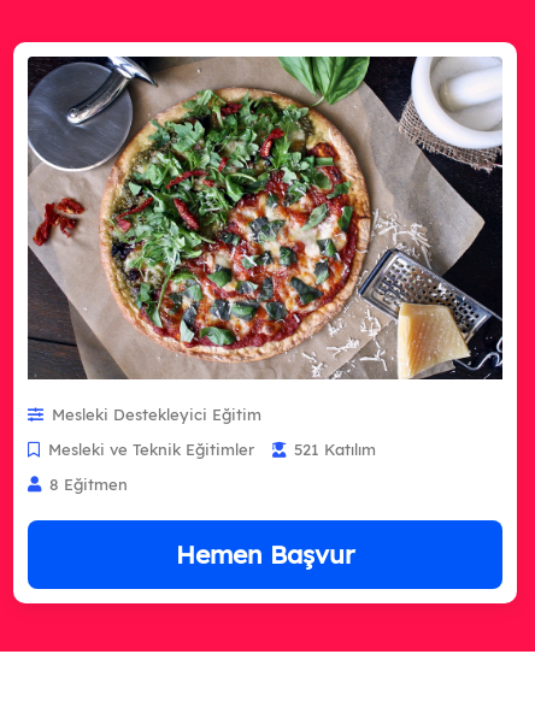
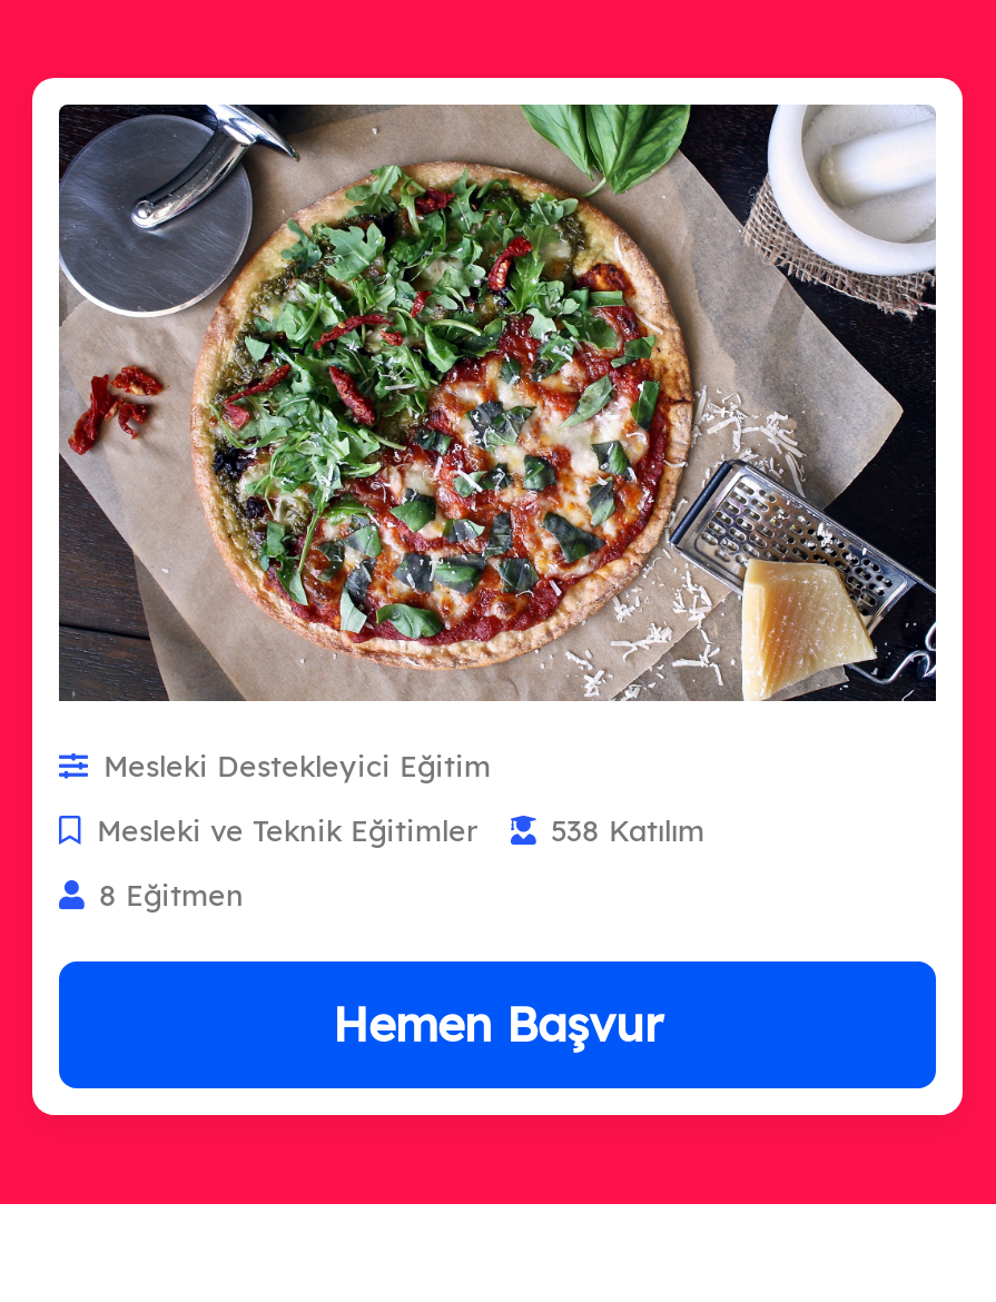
- 521 Katılım
+ 538 Katılım
